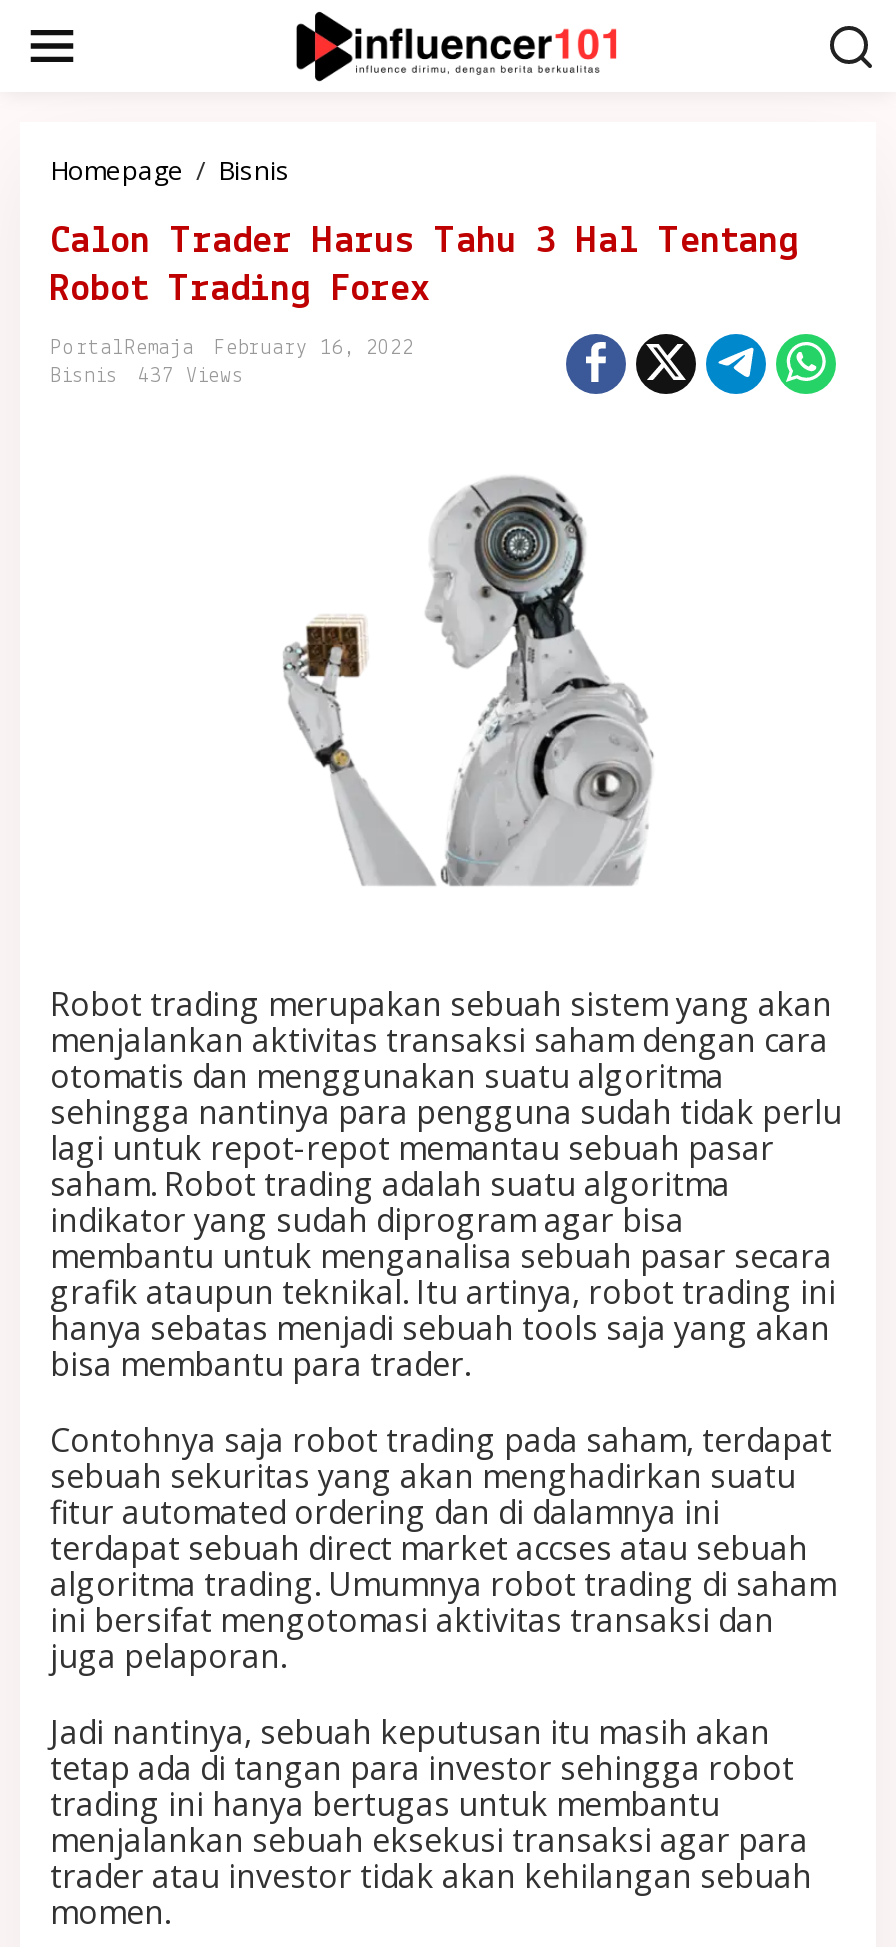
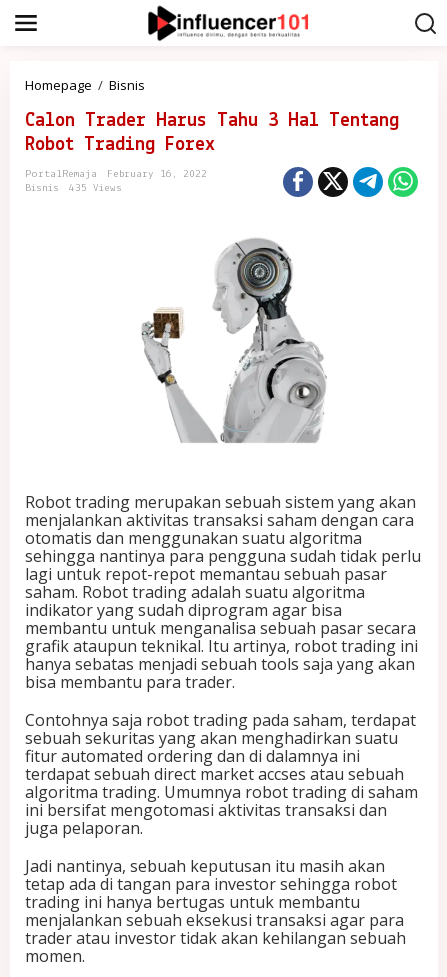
- 437 Views
+ 435 Views
